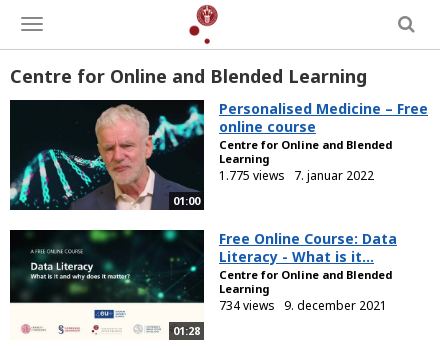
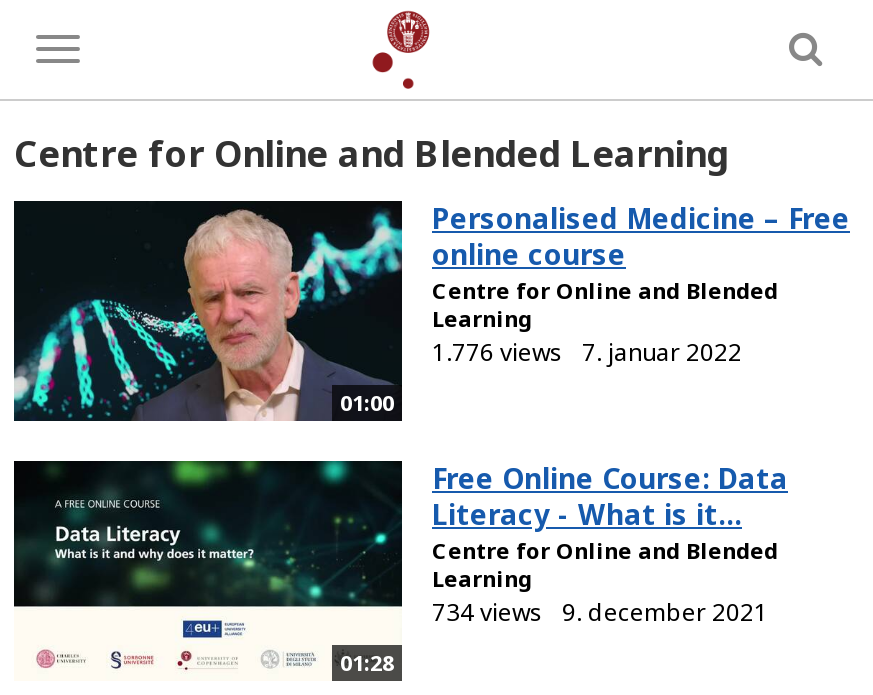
- 1.775 views 7. januar 2022
+ 1.776 views 7. januar 2022
